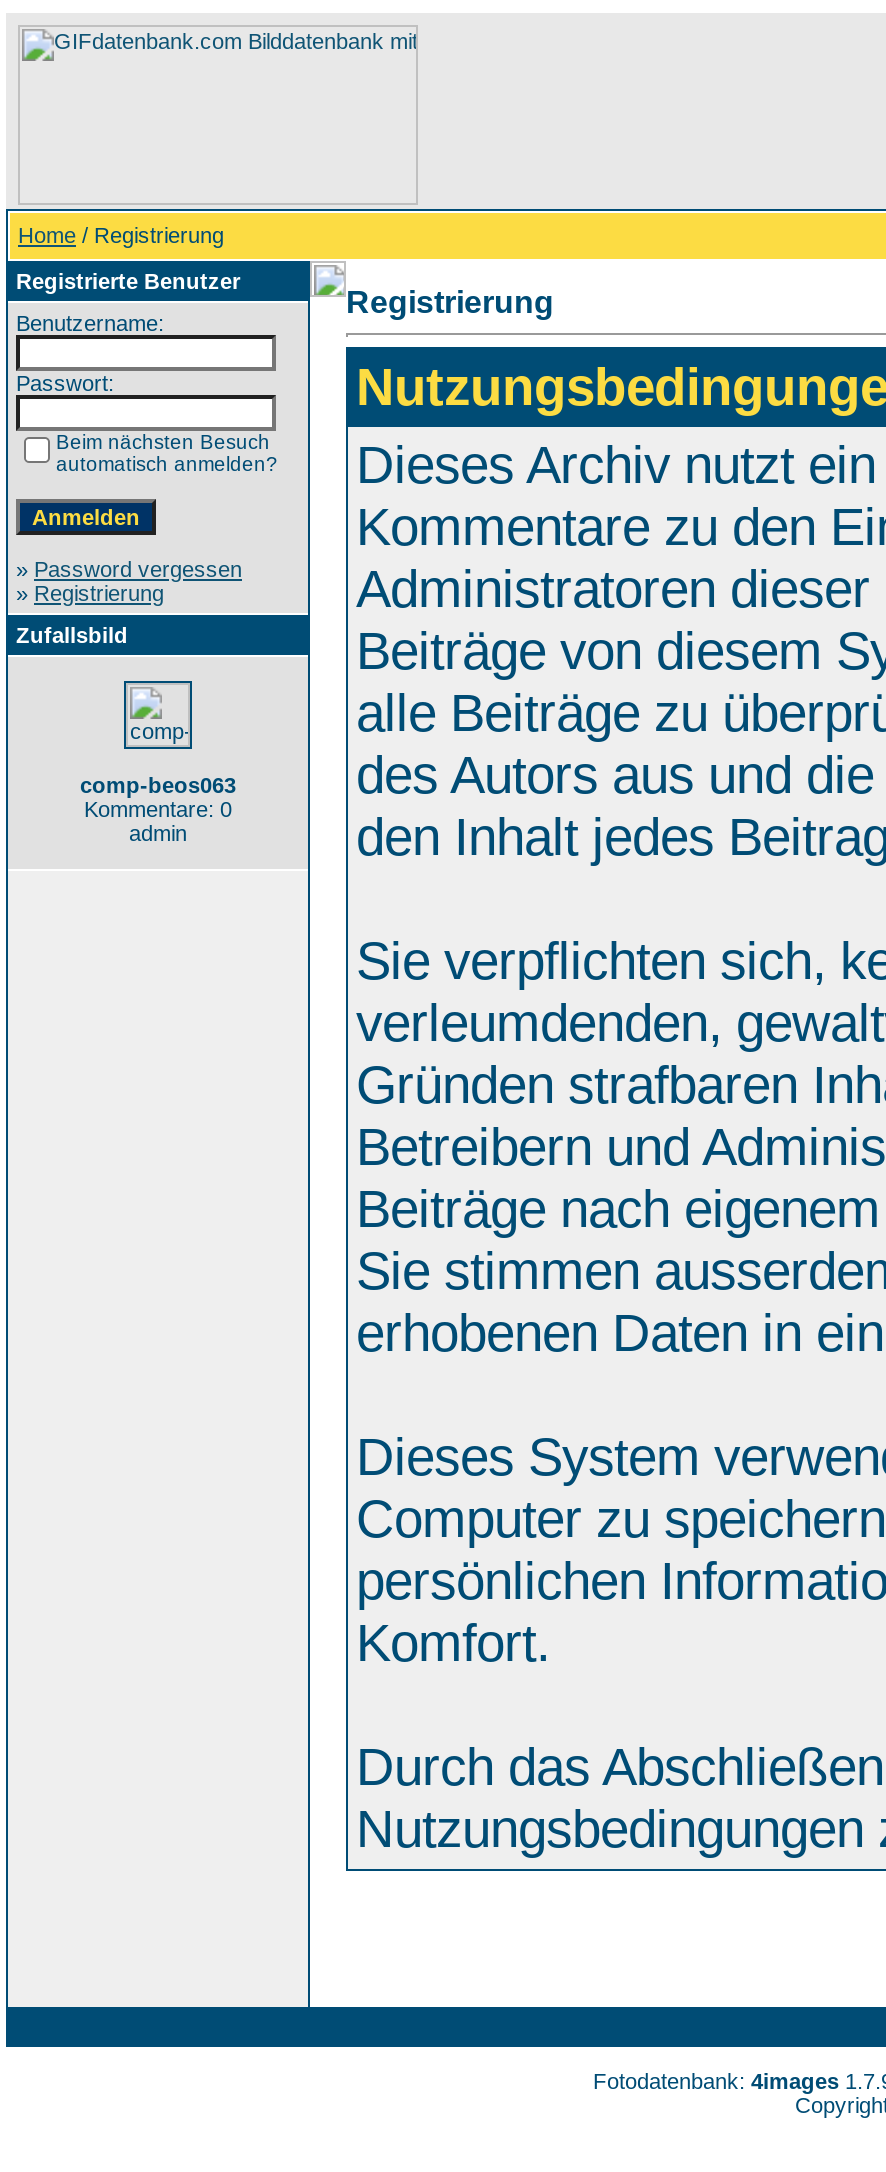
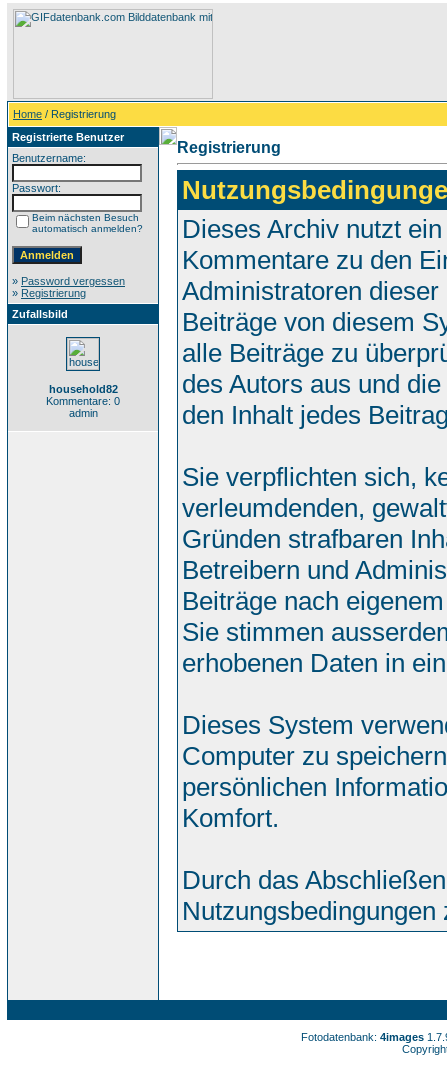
- comp-beos063
+ household82
